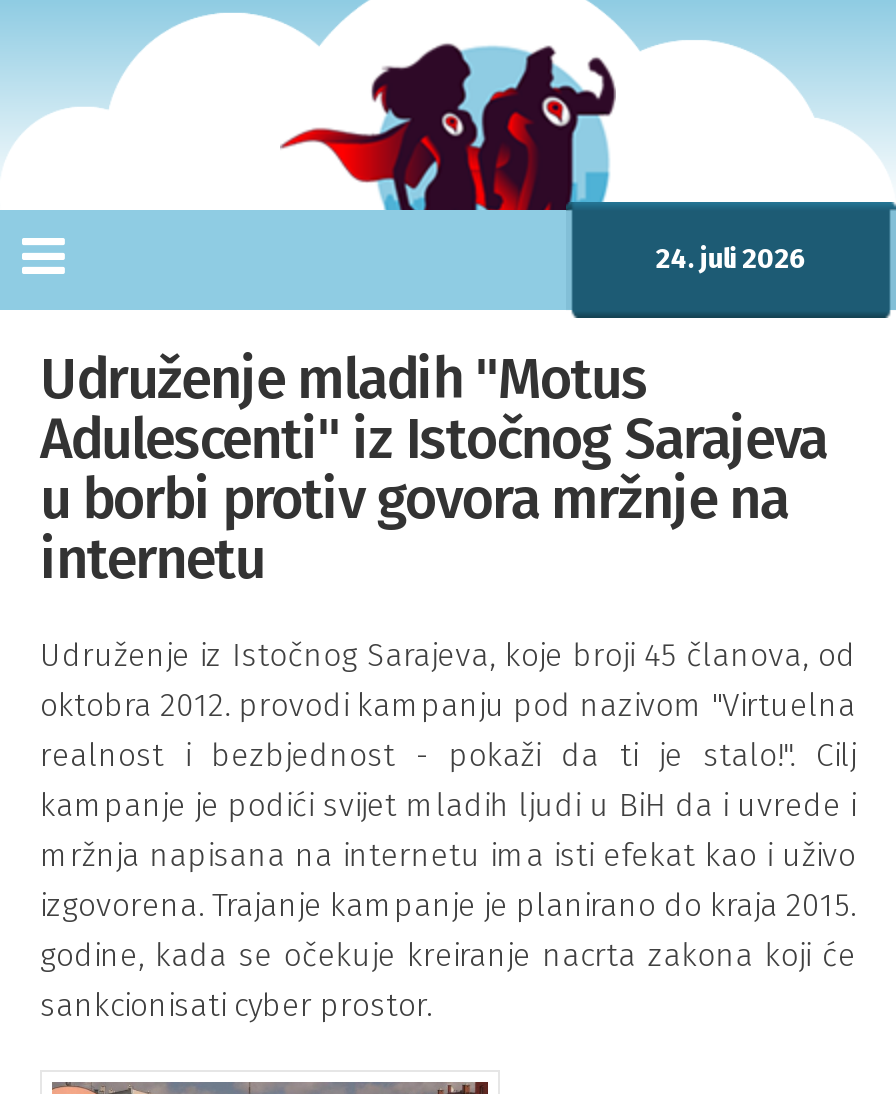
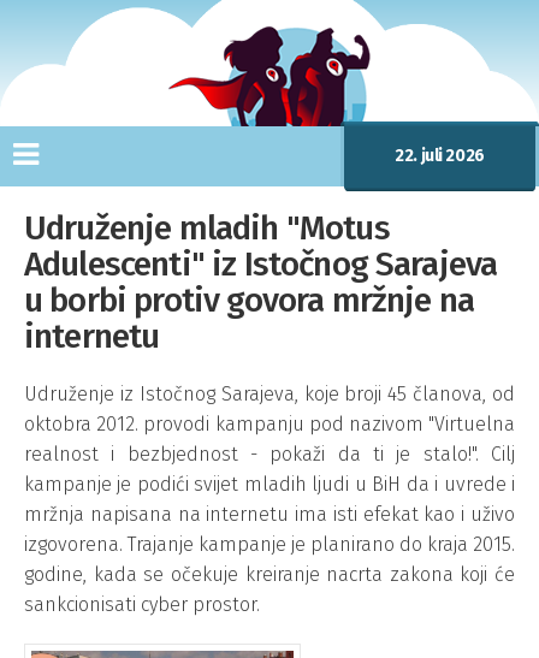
- 24. juli 2026
+ 22. juli 2026
